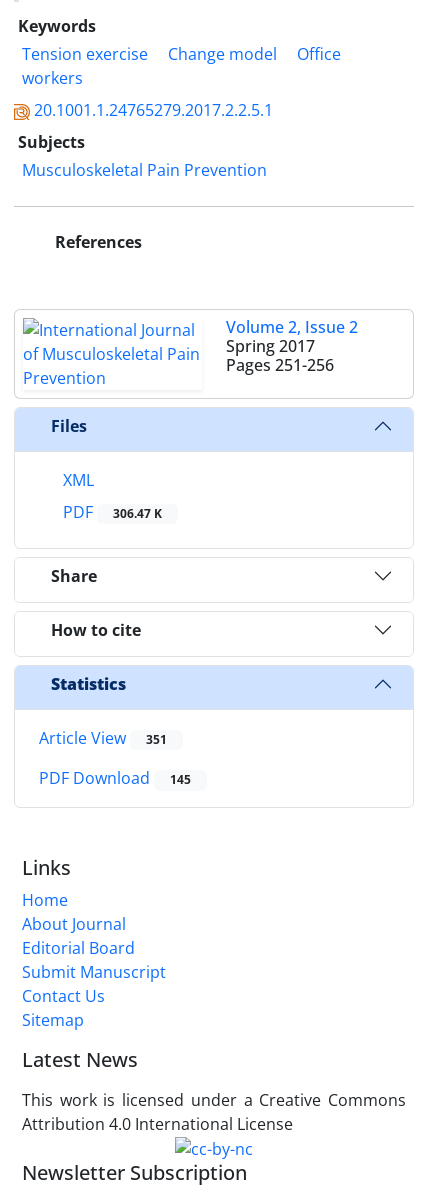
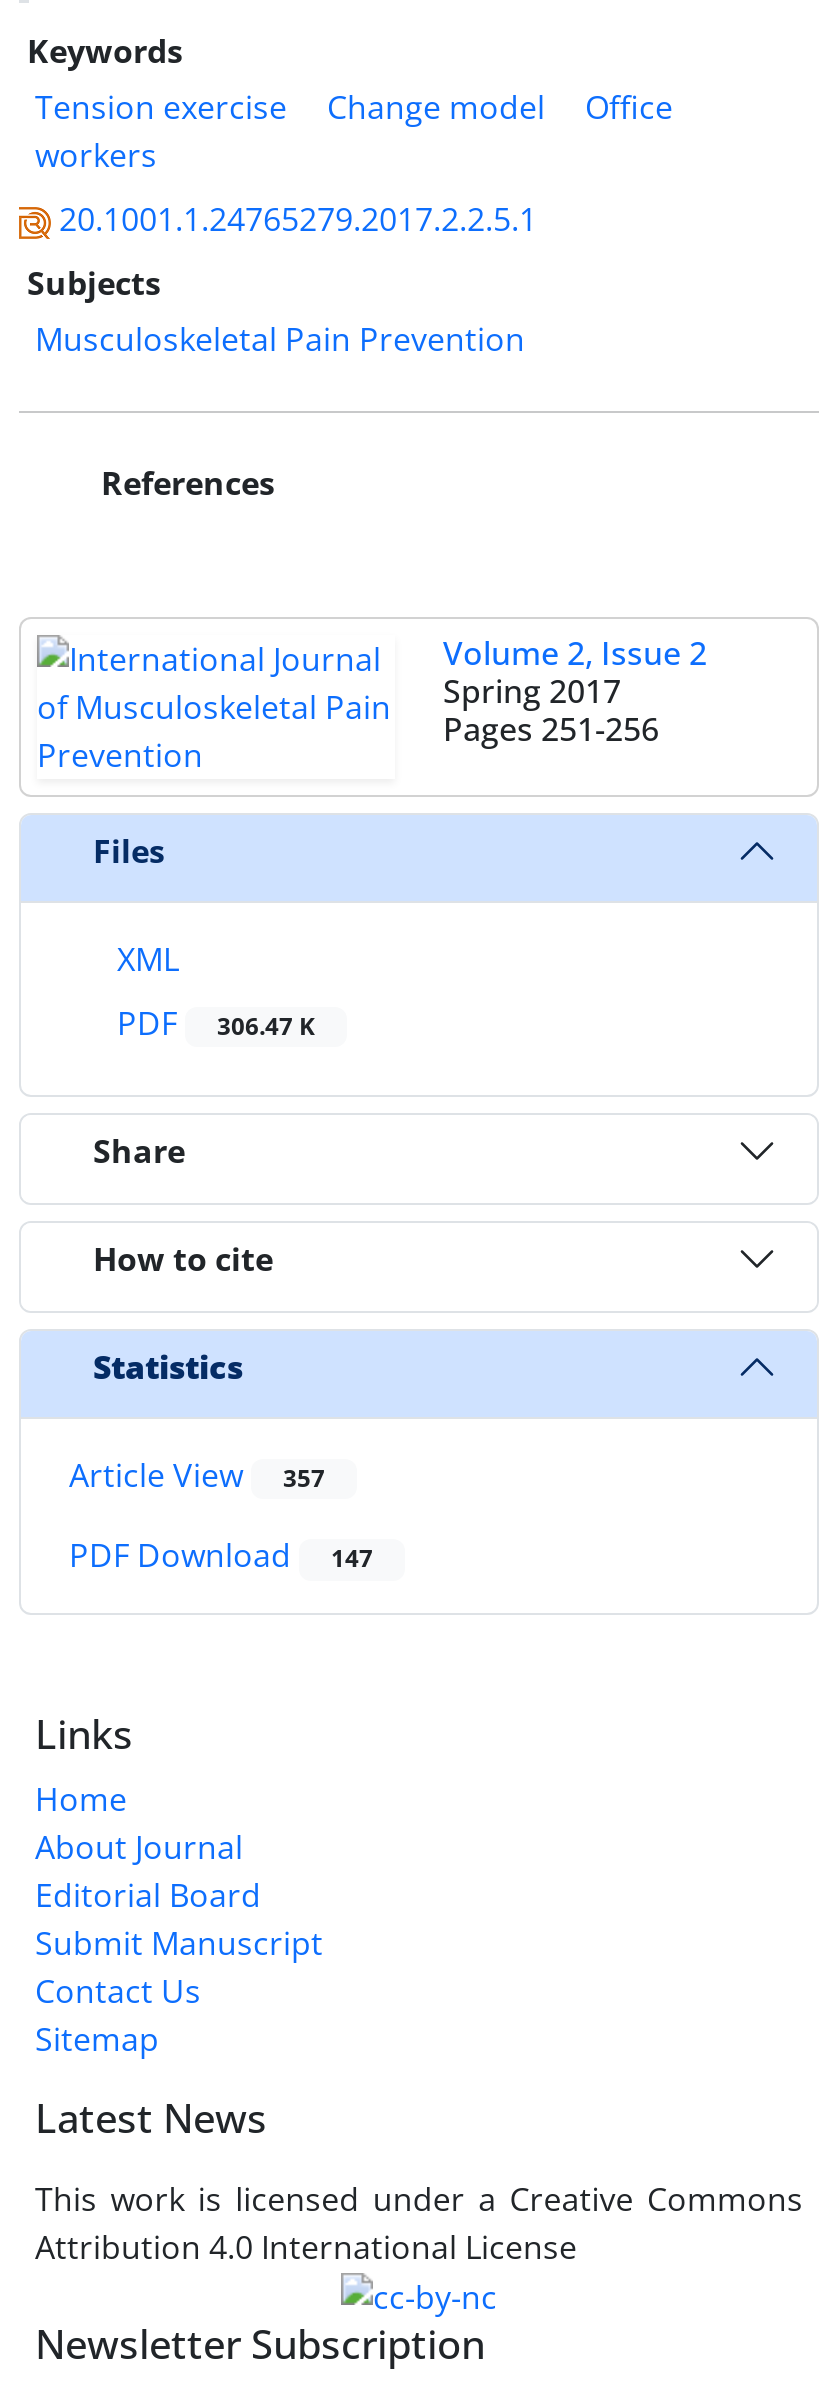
- Article View 351
+ Article View 357

- PDF Download 145
+ PDF Download 147
